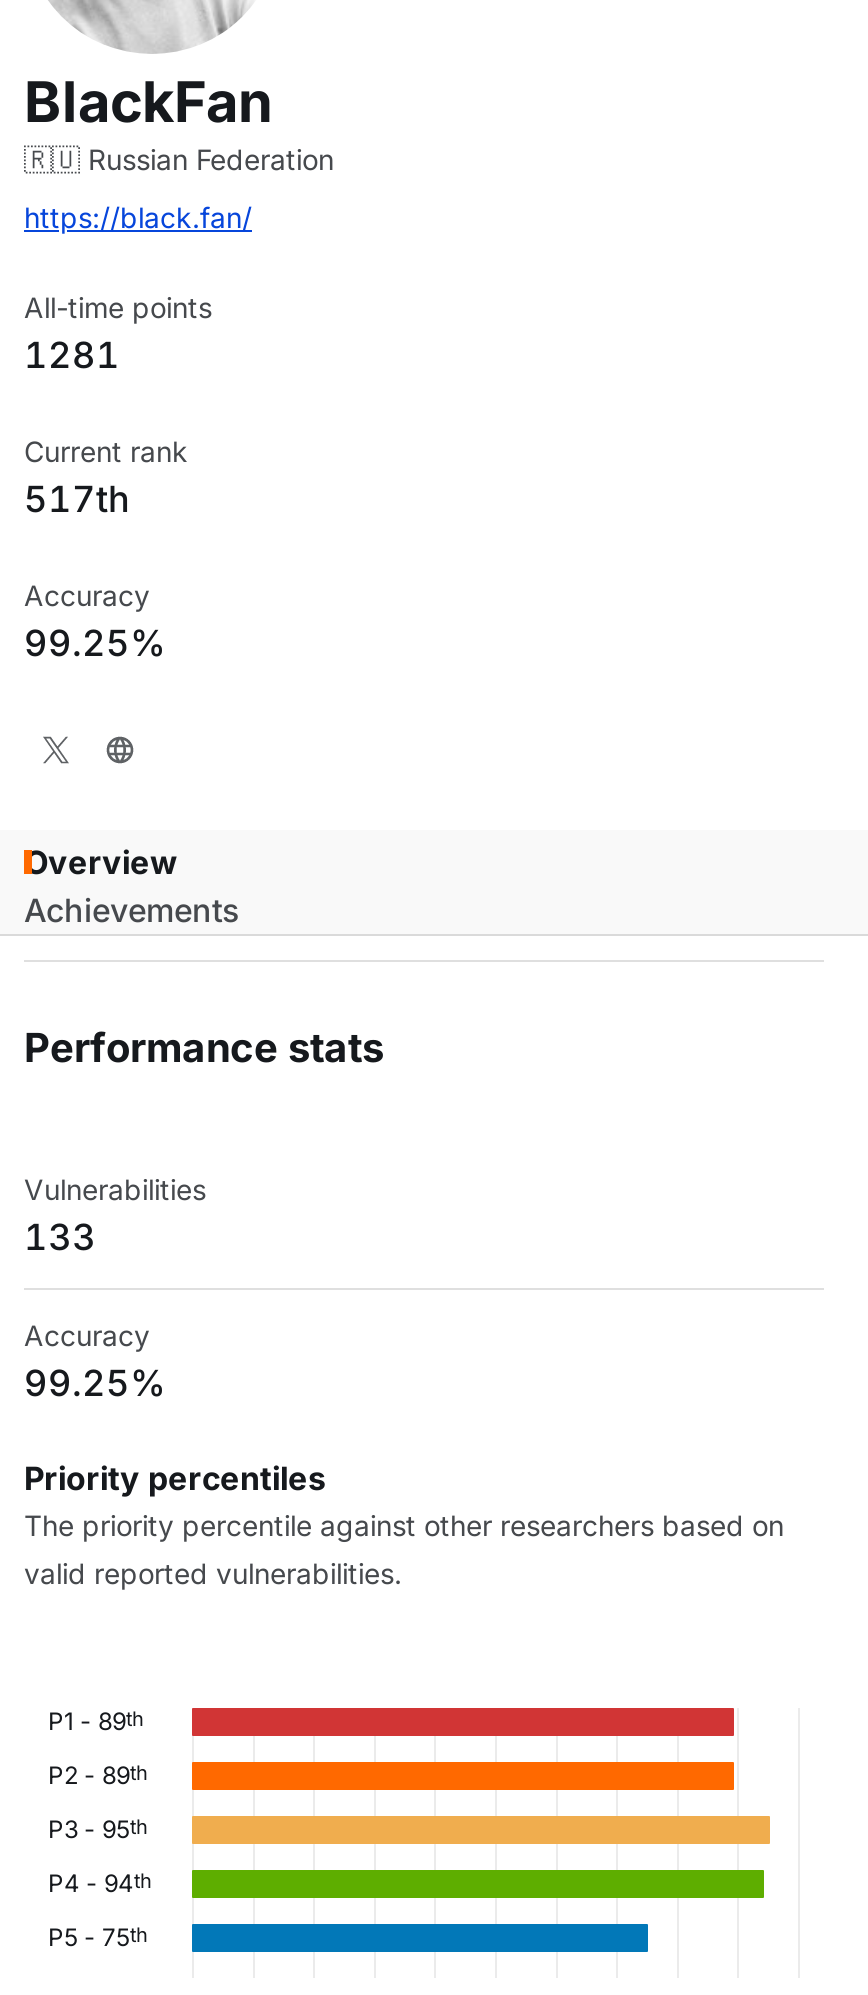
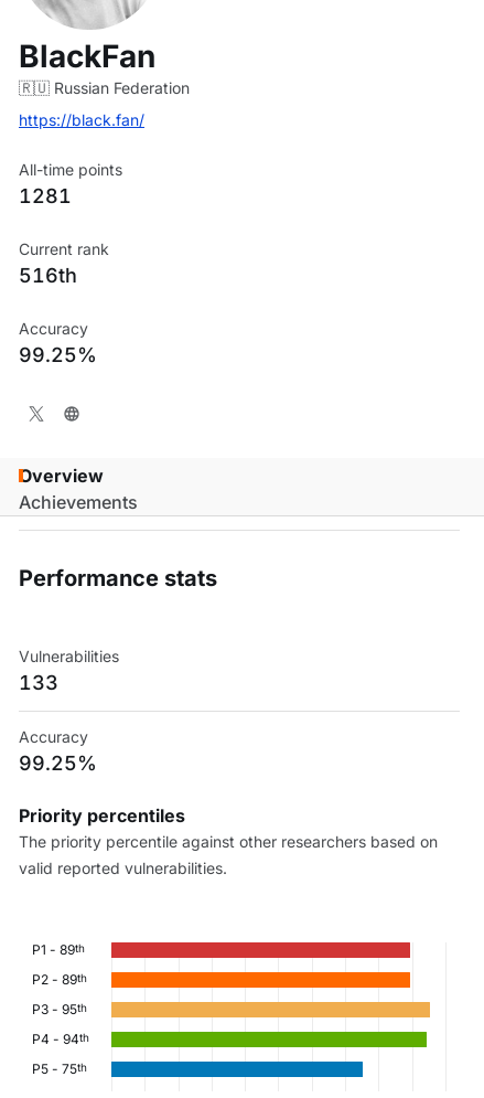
- 517th
+ 516th
